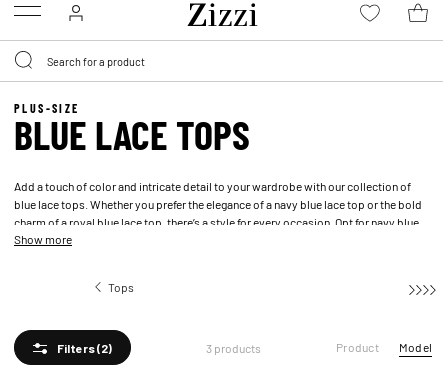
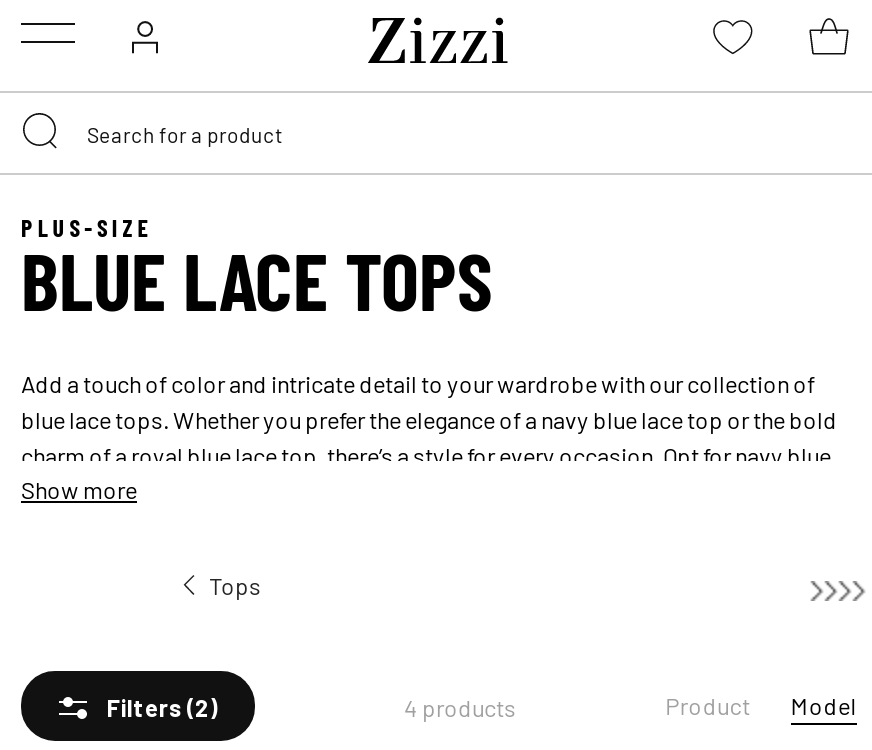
- 3 products
+ 4 products
